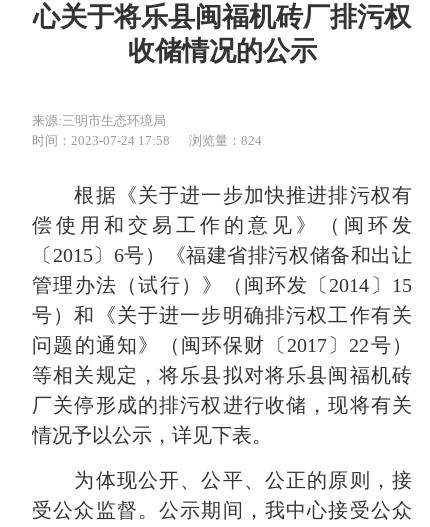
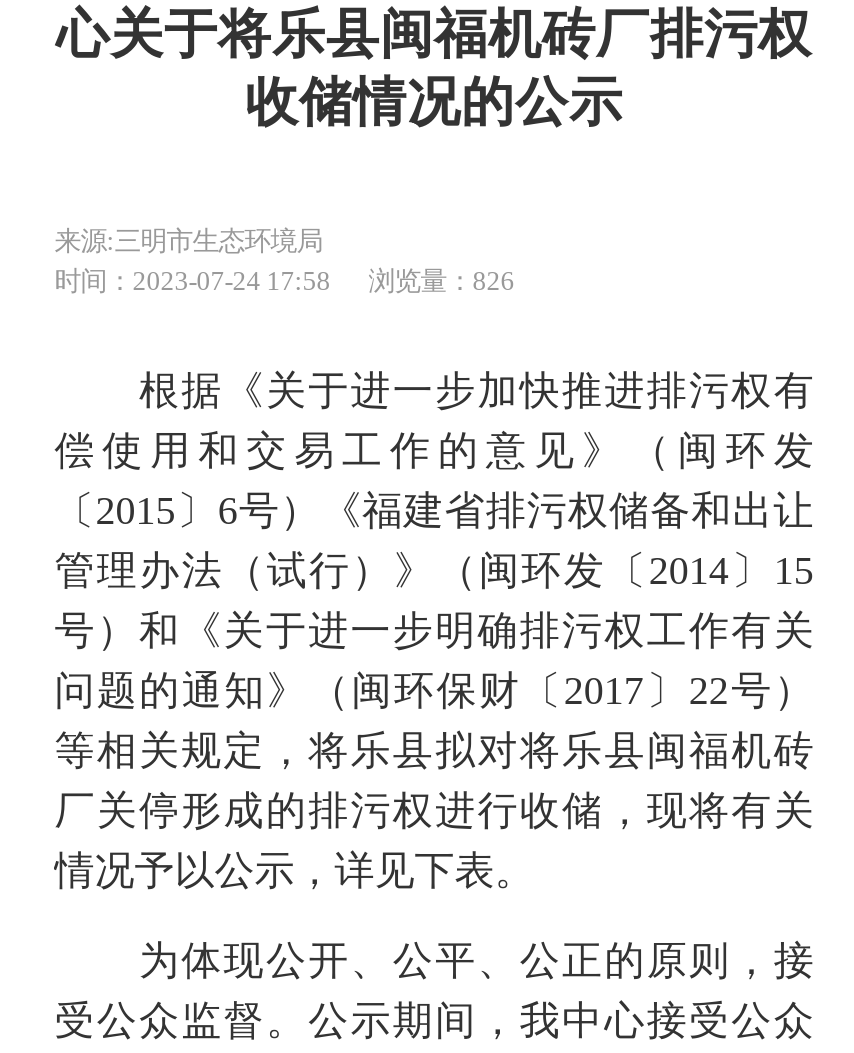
- 时间：2023-07-24 17:58 浏览量：824
+ 时间：2023-07-24 17:58 浏览量：826
